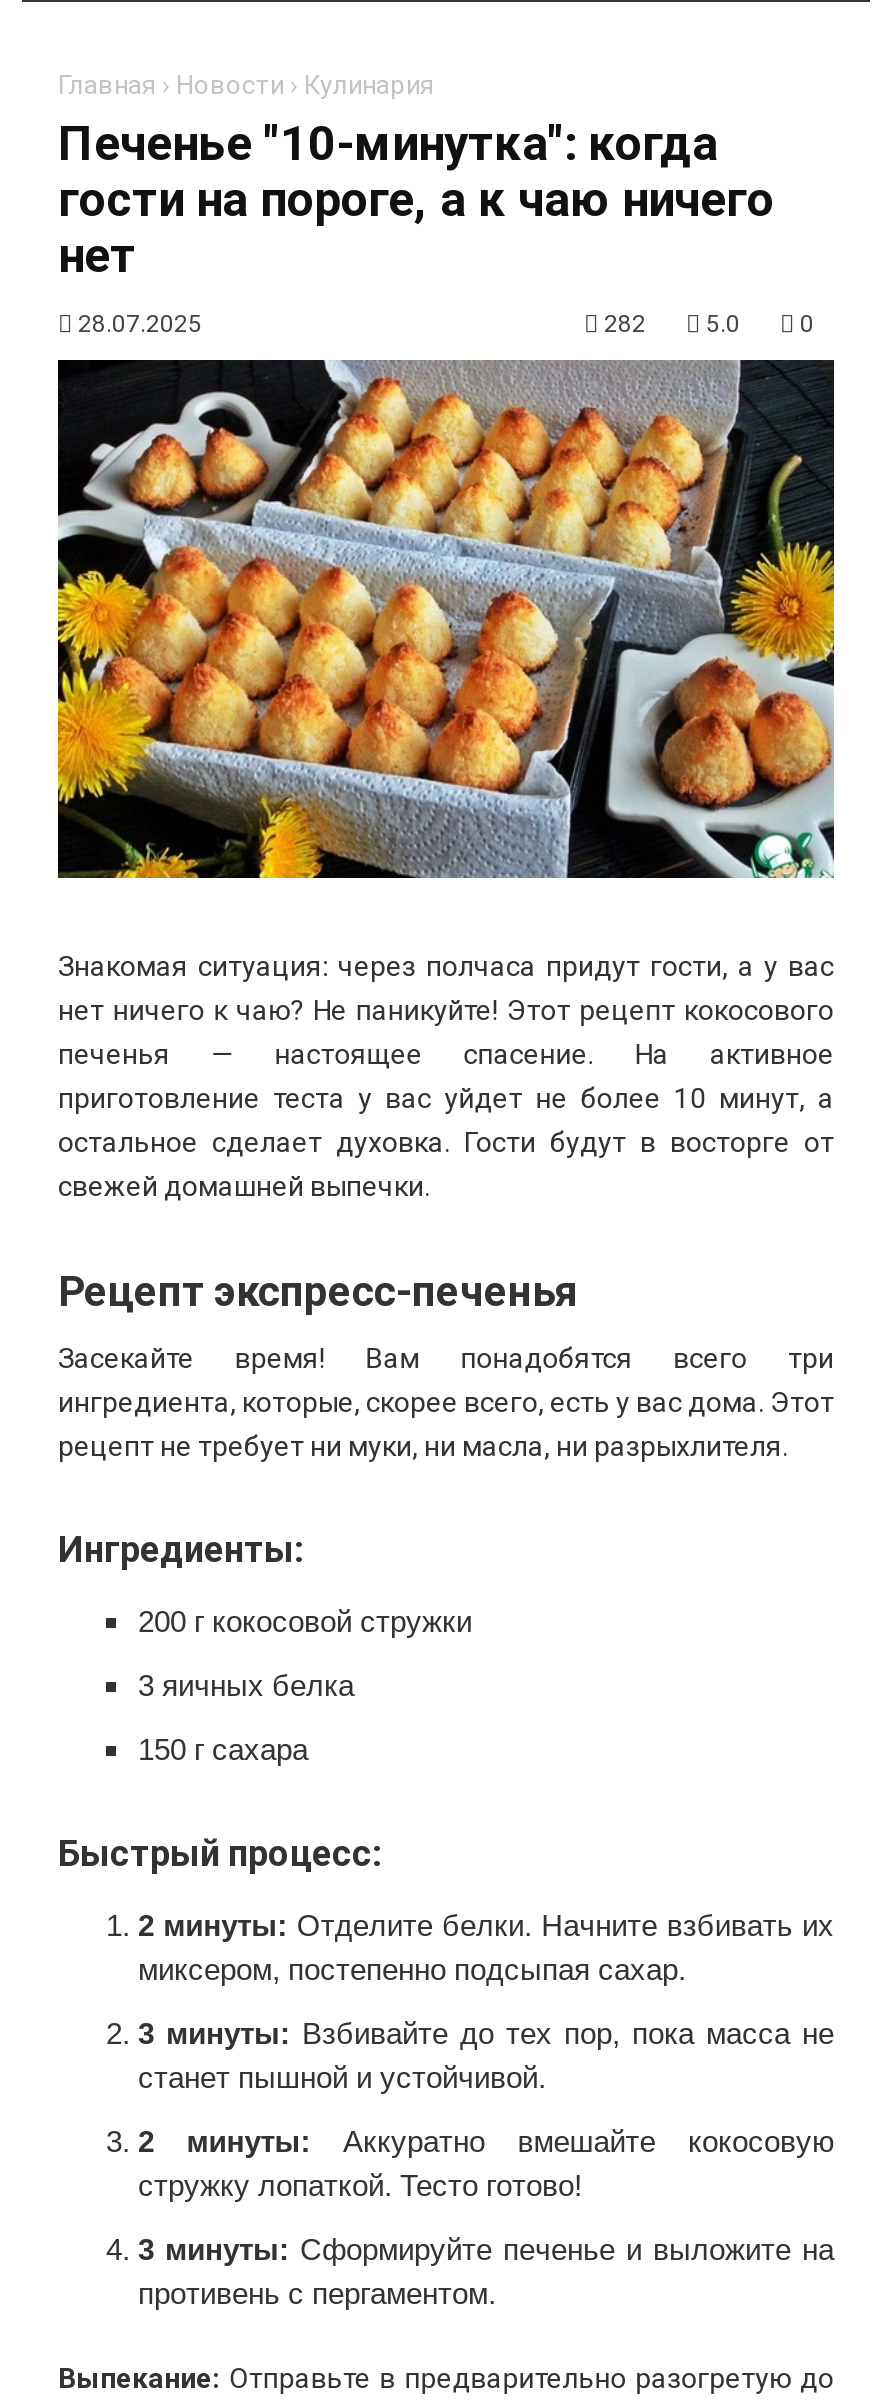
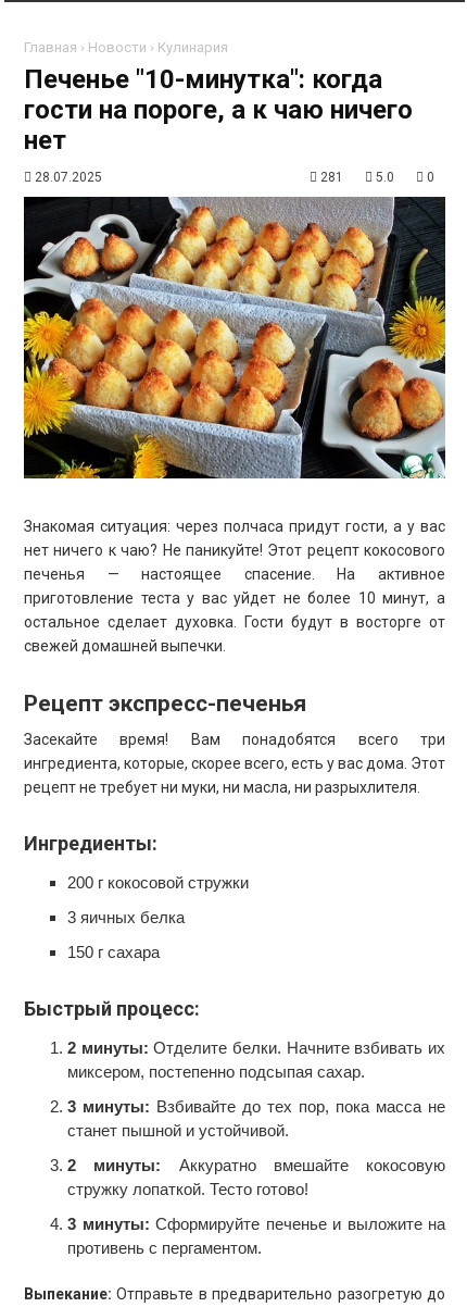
- 282
+ 281
